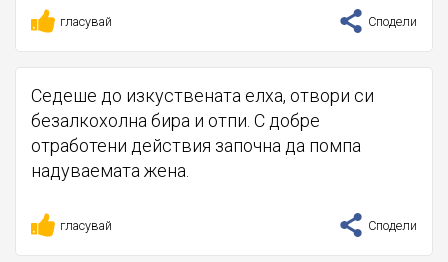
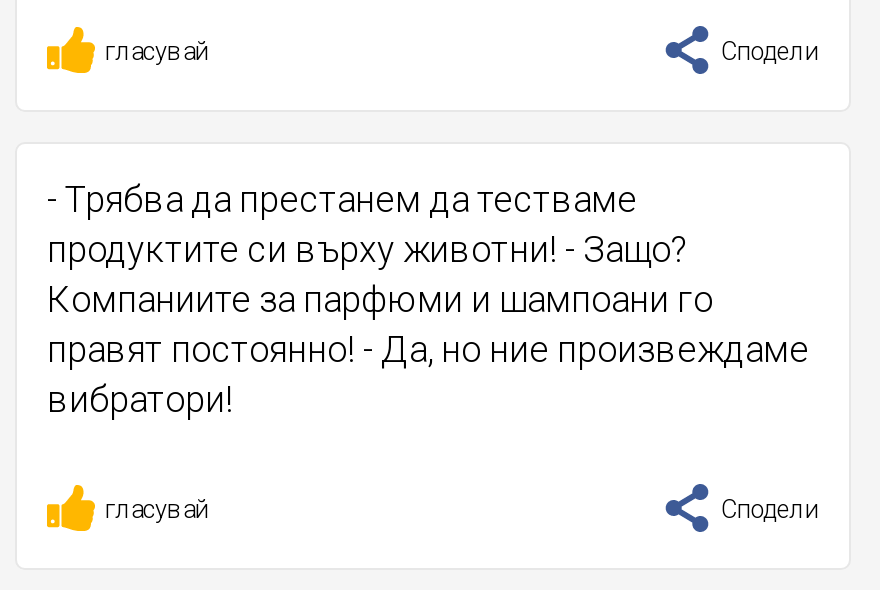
- Седеше до изкуствената елха, отвори си
- безалкохолна бира и отпи. С добре
- отработени действия започна да помпа
- надуваемата жена.
+ - Трябва да престанем да тестваме
+ продуктите си върху животни! - Защо?
+ Компаниите за парфюми и шампоани го
+ правят постоянно! - Да, но ние произвеждаме
+ вибратори!
